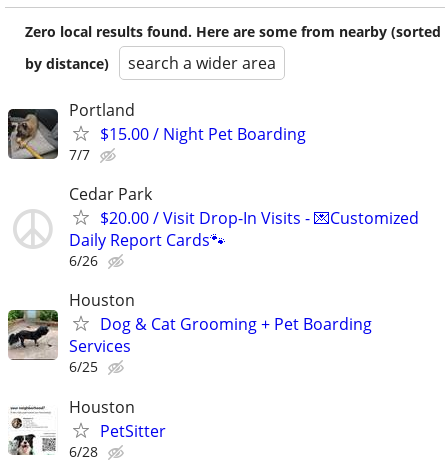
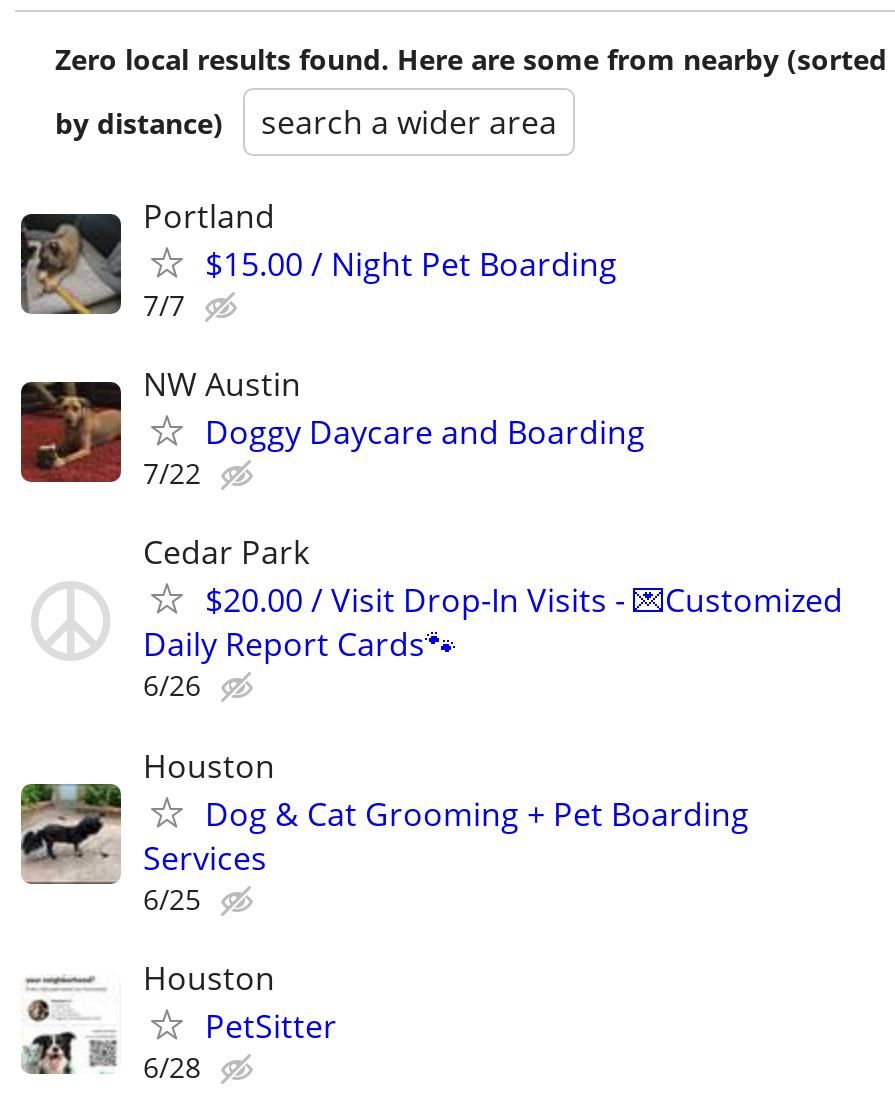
+ [image]
+ NW Austin
+ Doggy Daycare and Boarding
+ 7/22
